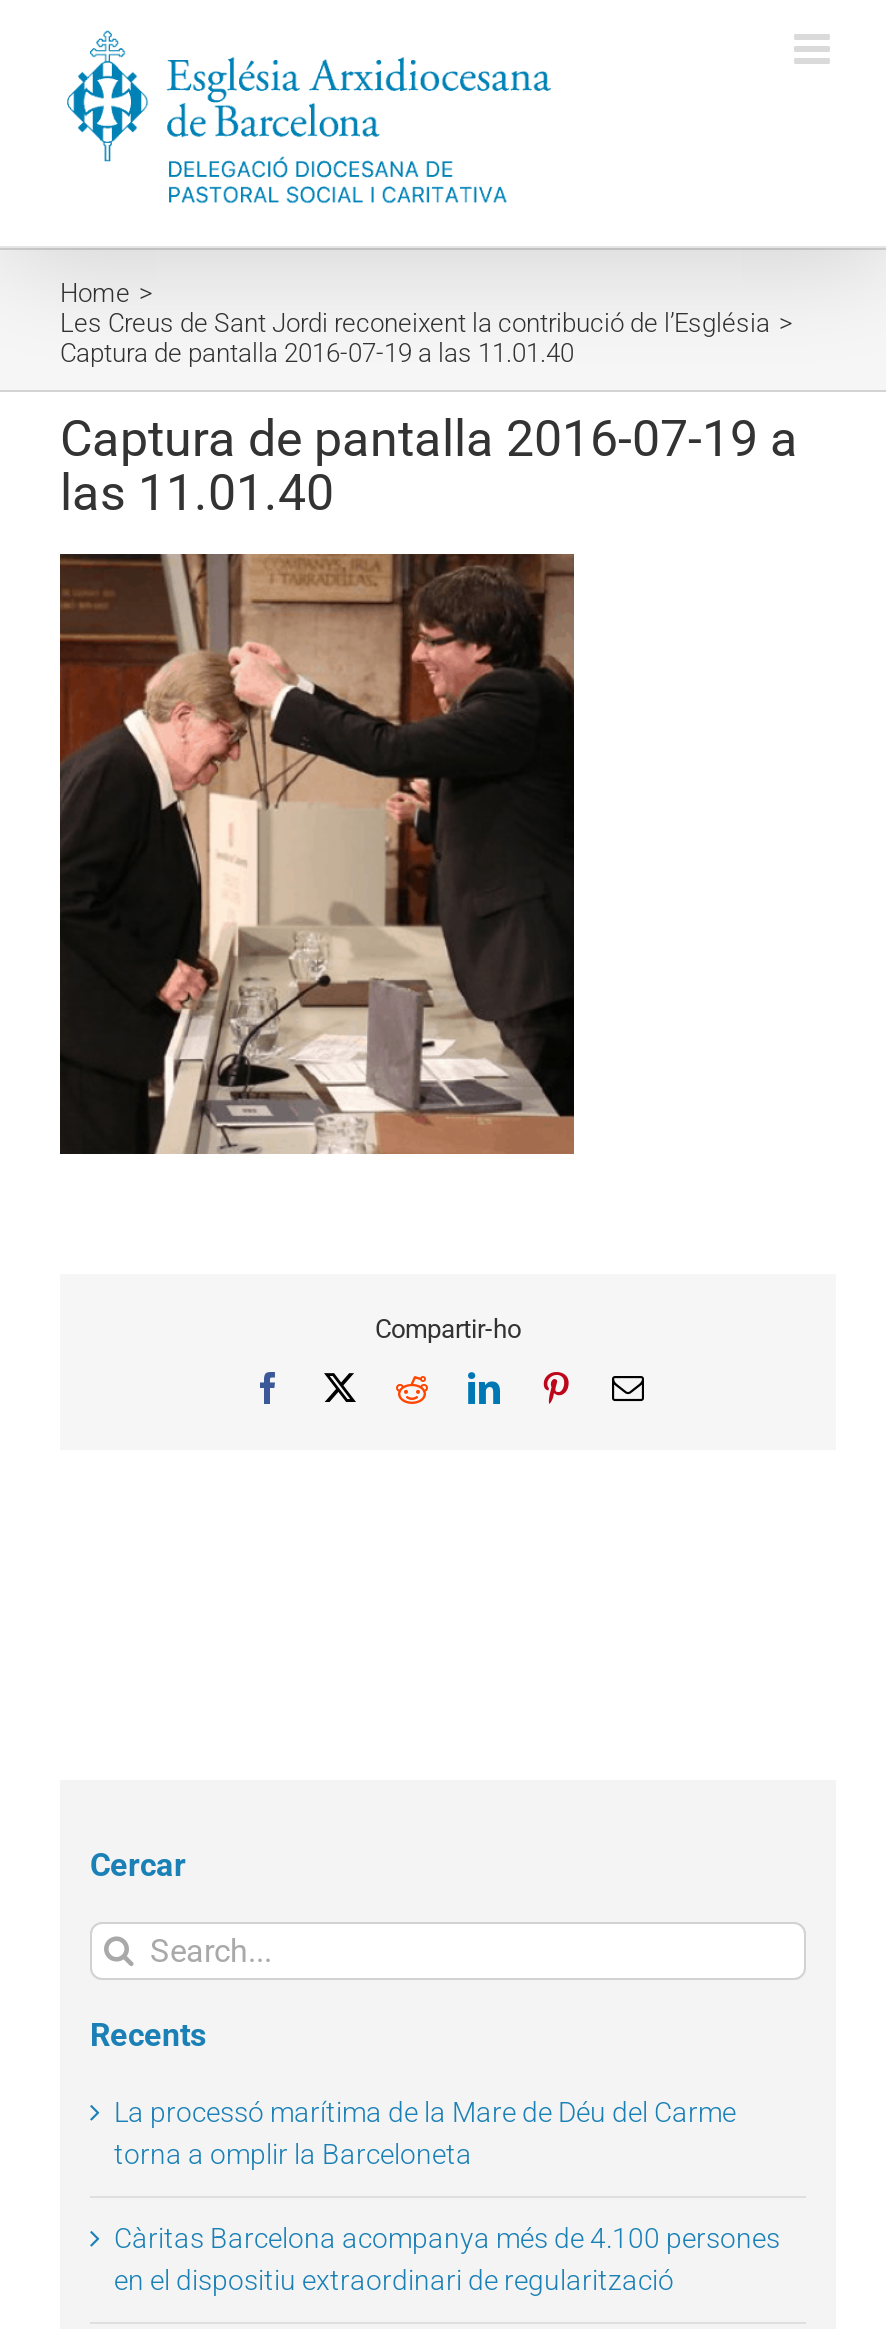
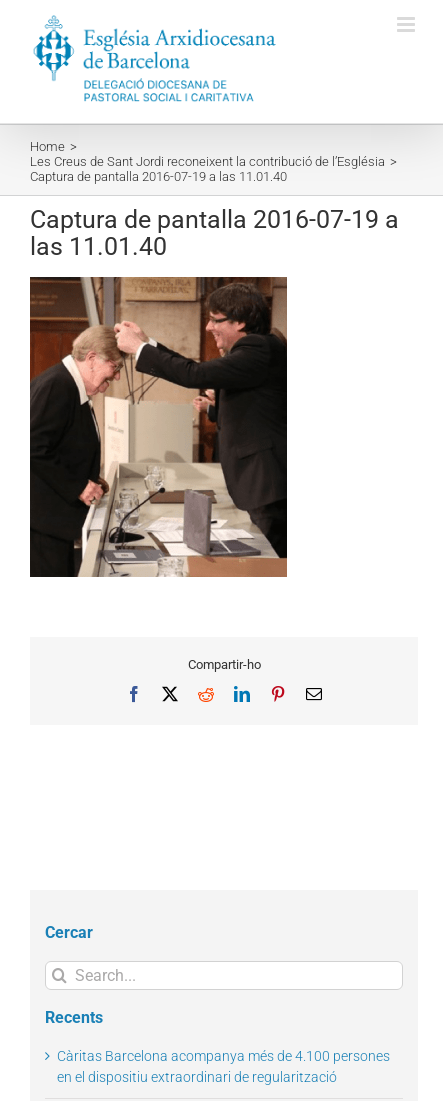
- La processó marítima de la Mare de Déu del Carme
- torna a omplir la Barceloneta
